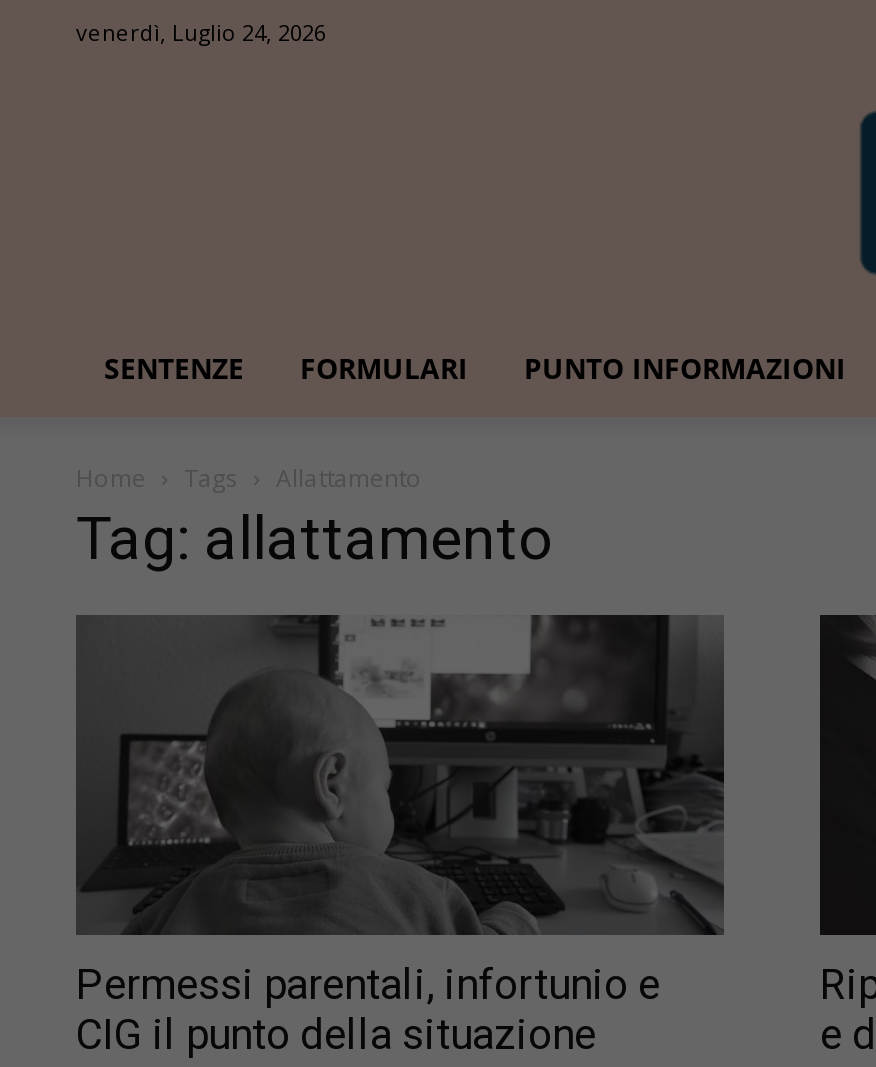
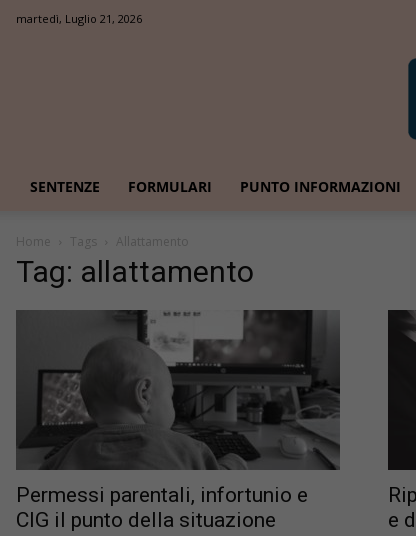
- venerdì, Luglio 24, 2026
+ martedì, Luglio 21, 2026
